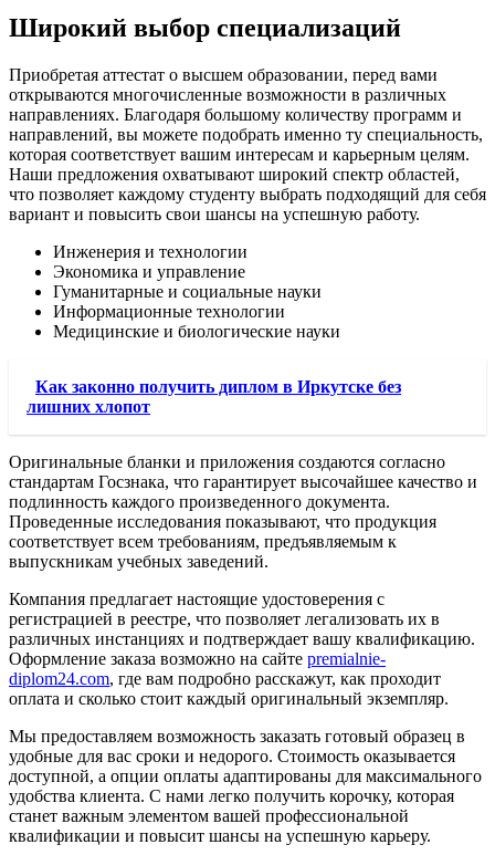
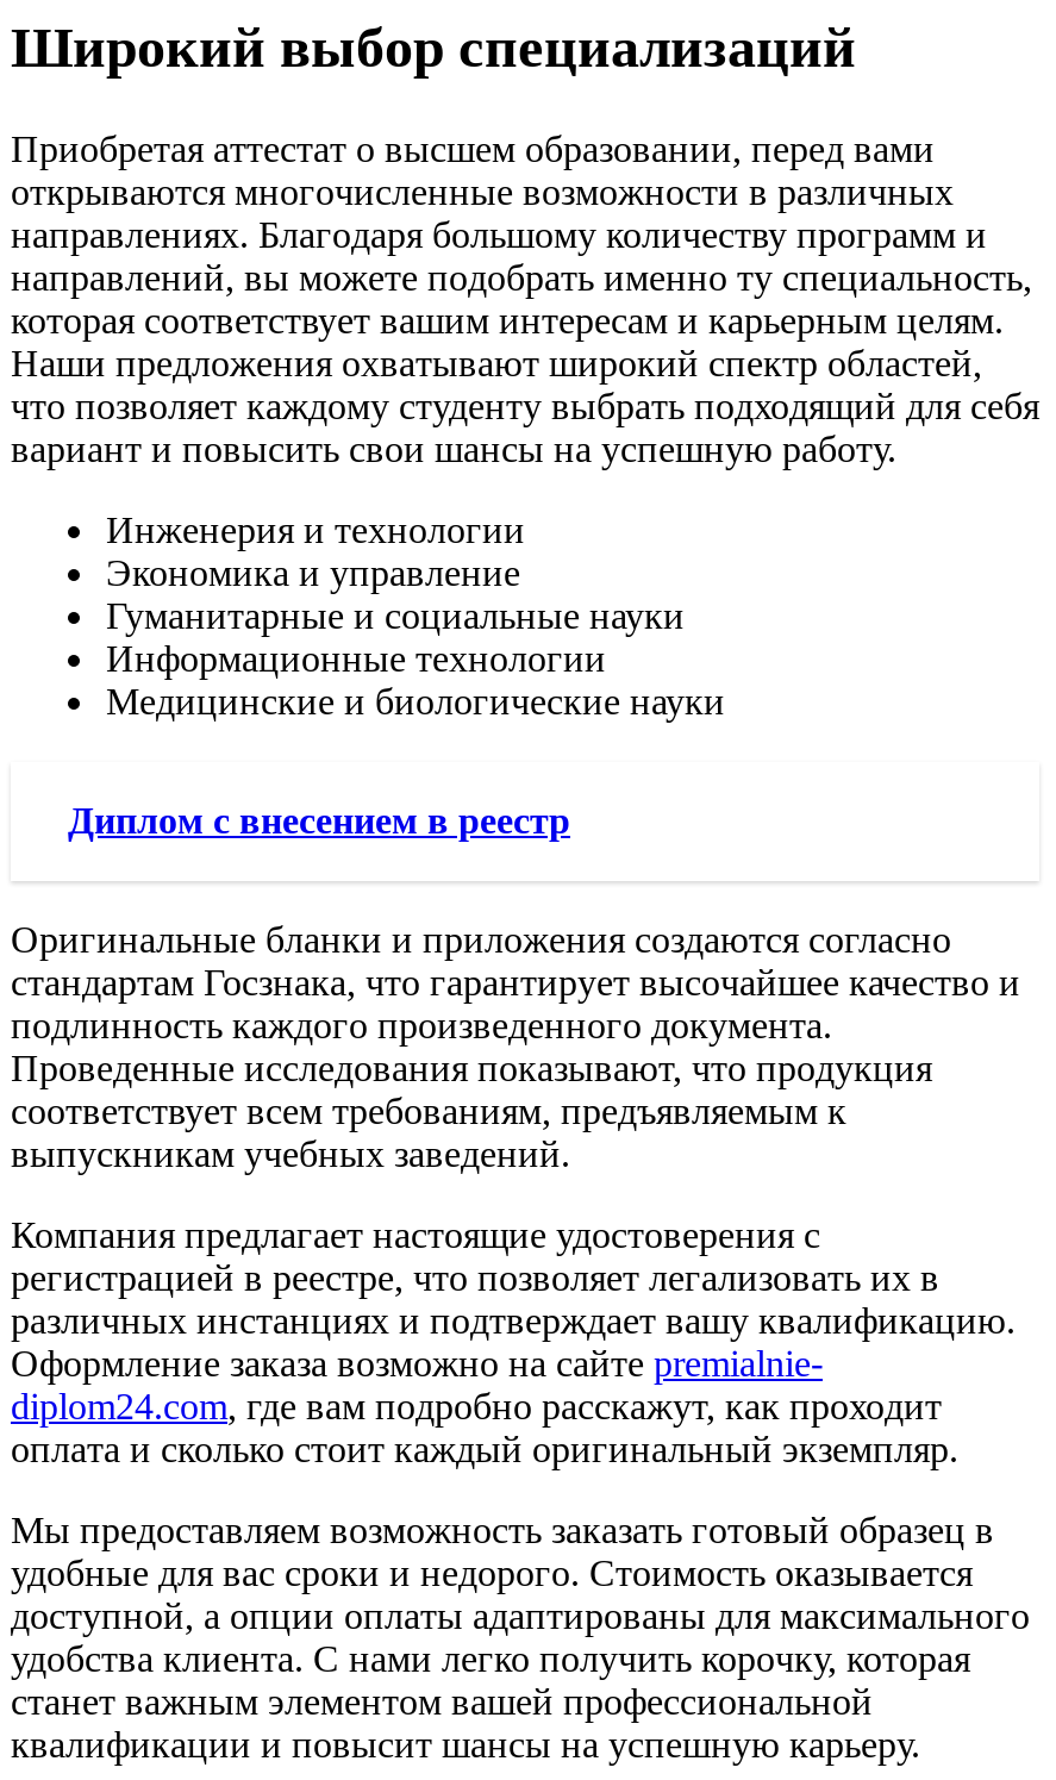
- Как законно получить диплом в Иркутске без
- лишних хлопот
+ Диплом с внесением в реестр
